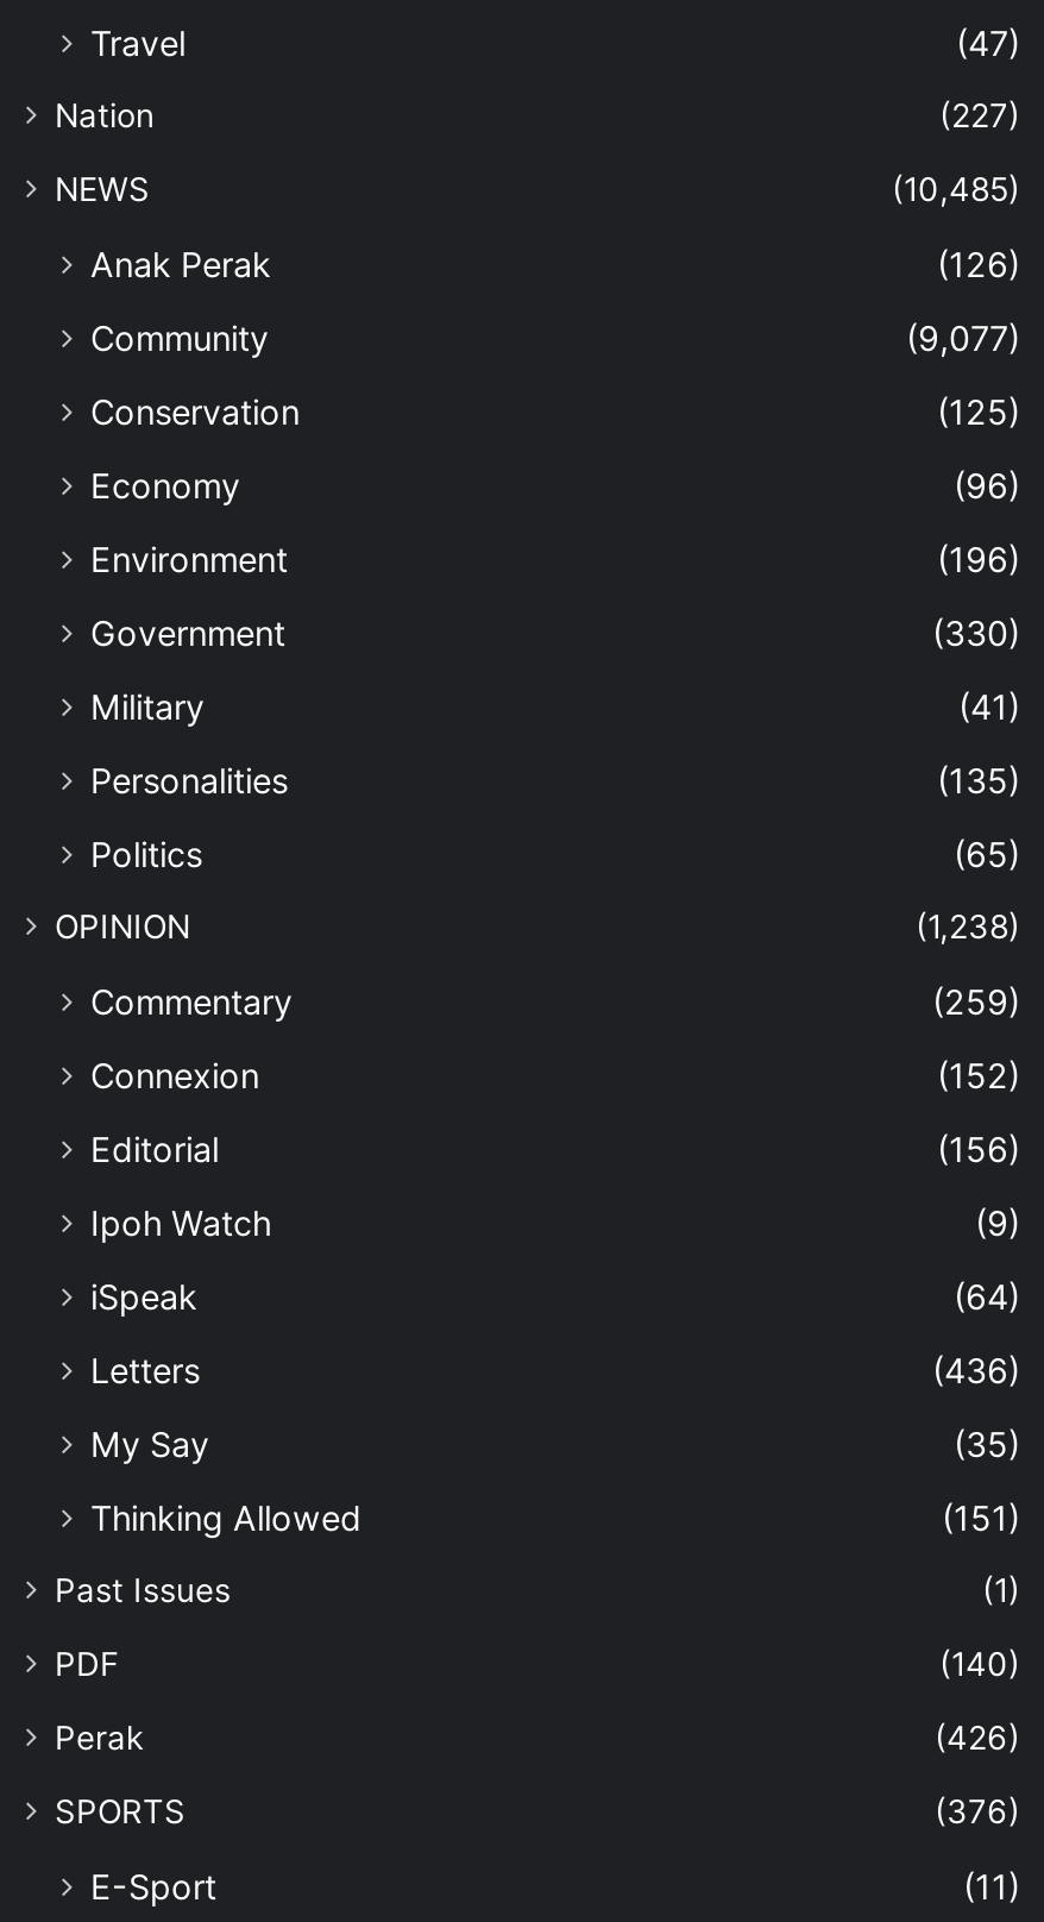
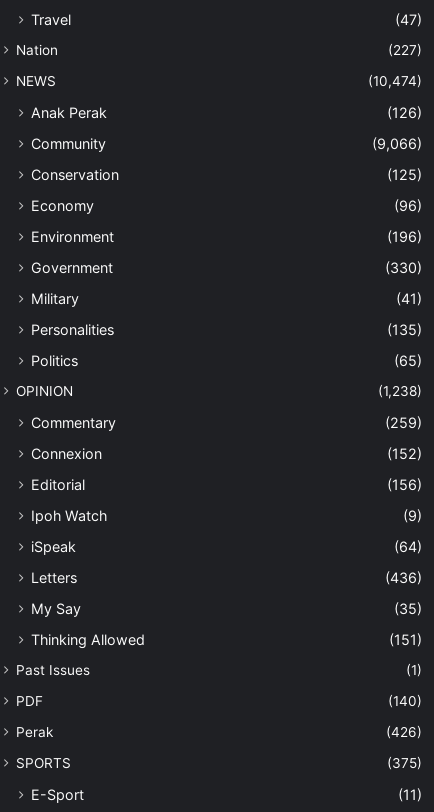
- (10,485)
+ (10,474)

- (9,077)
+ (9,066)

- (376)
+ (375)
